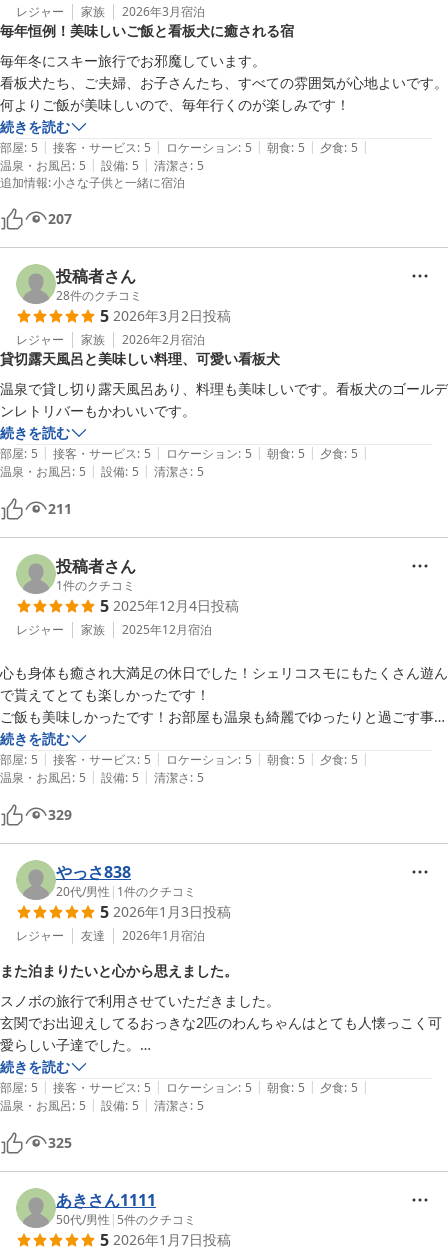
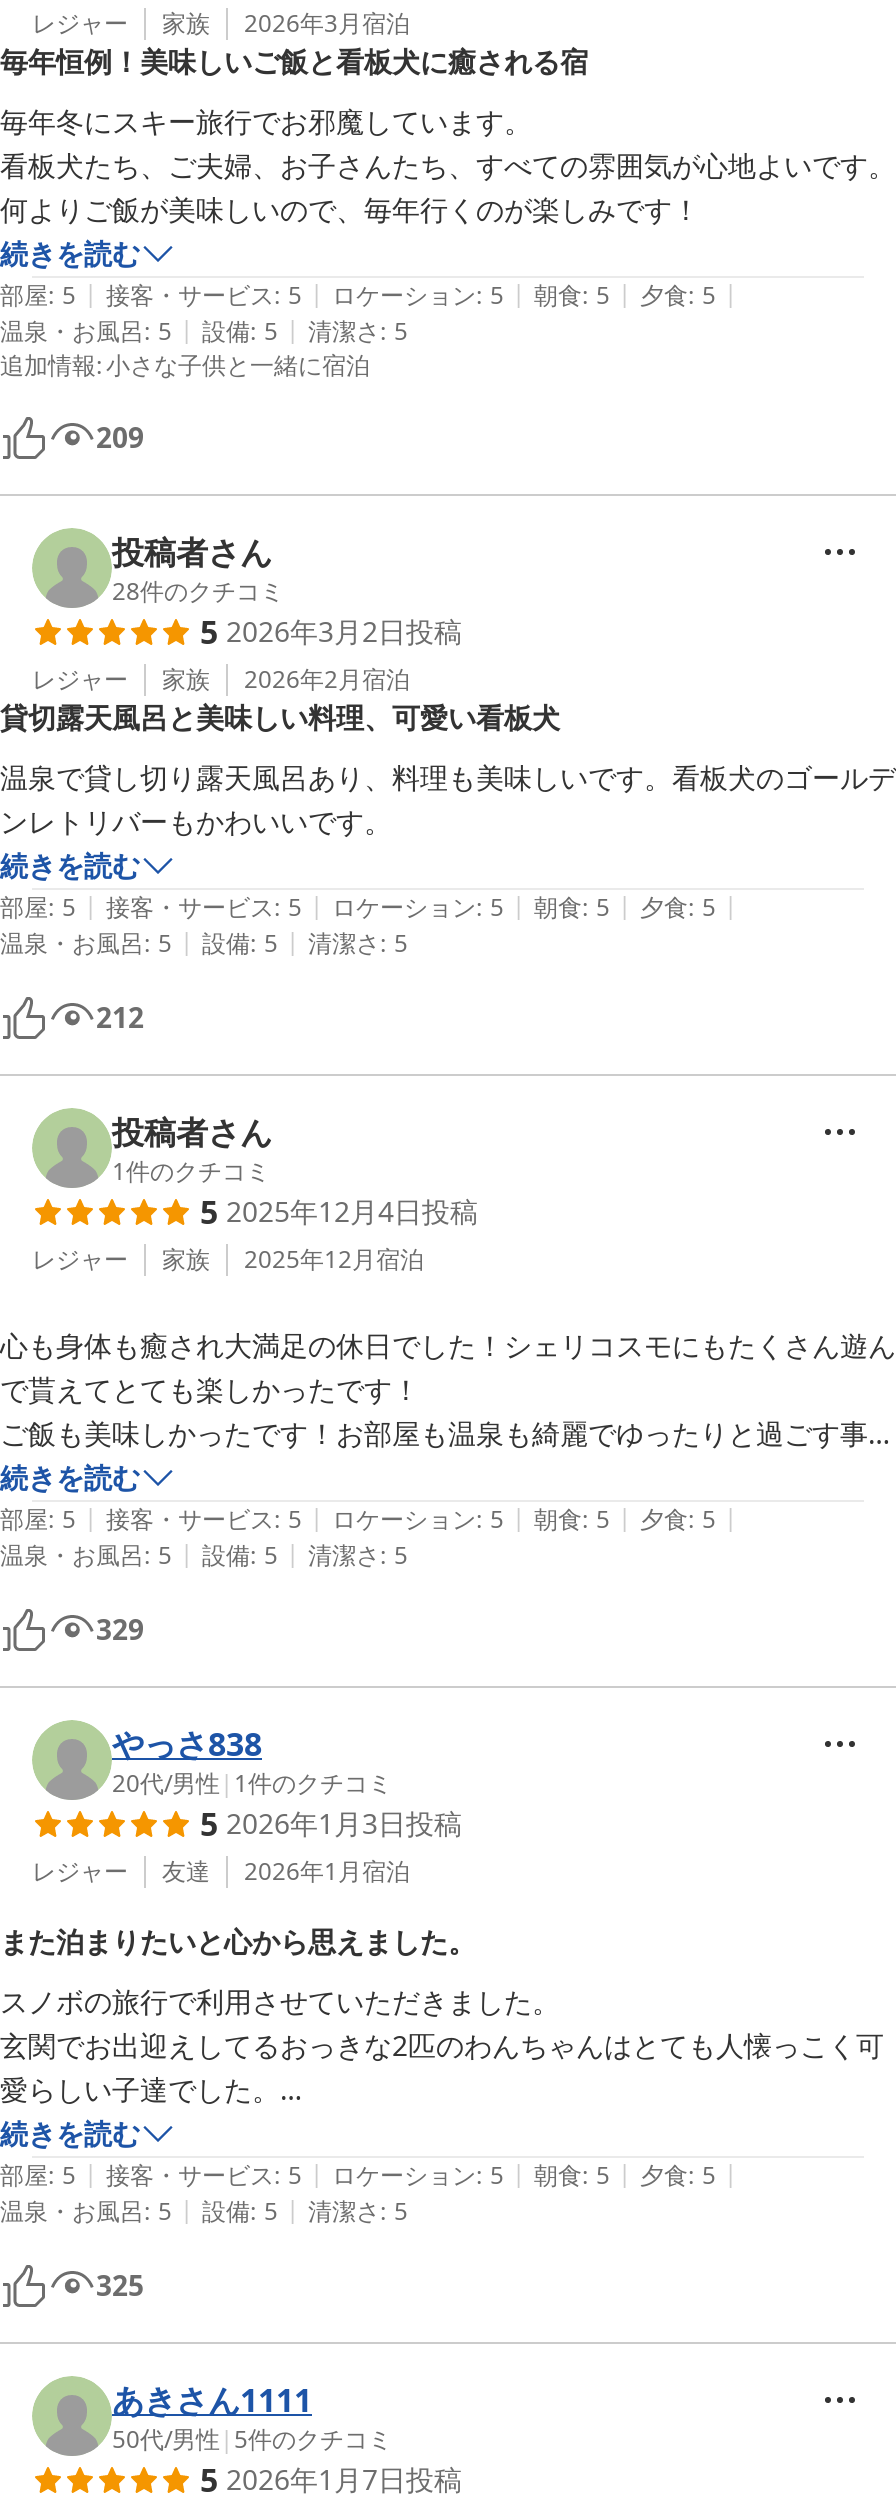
- 207
+ 209

- 211
+ 212
